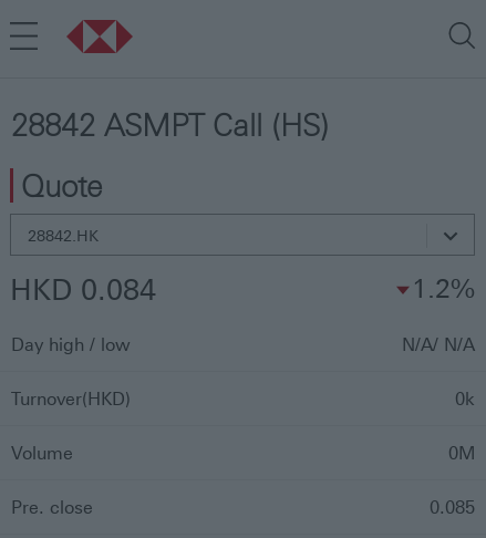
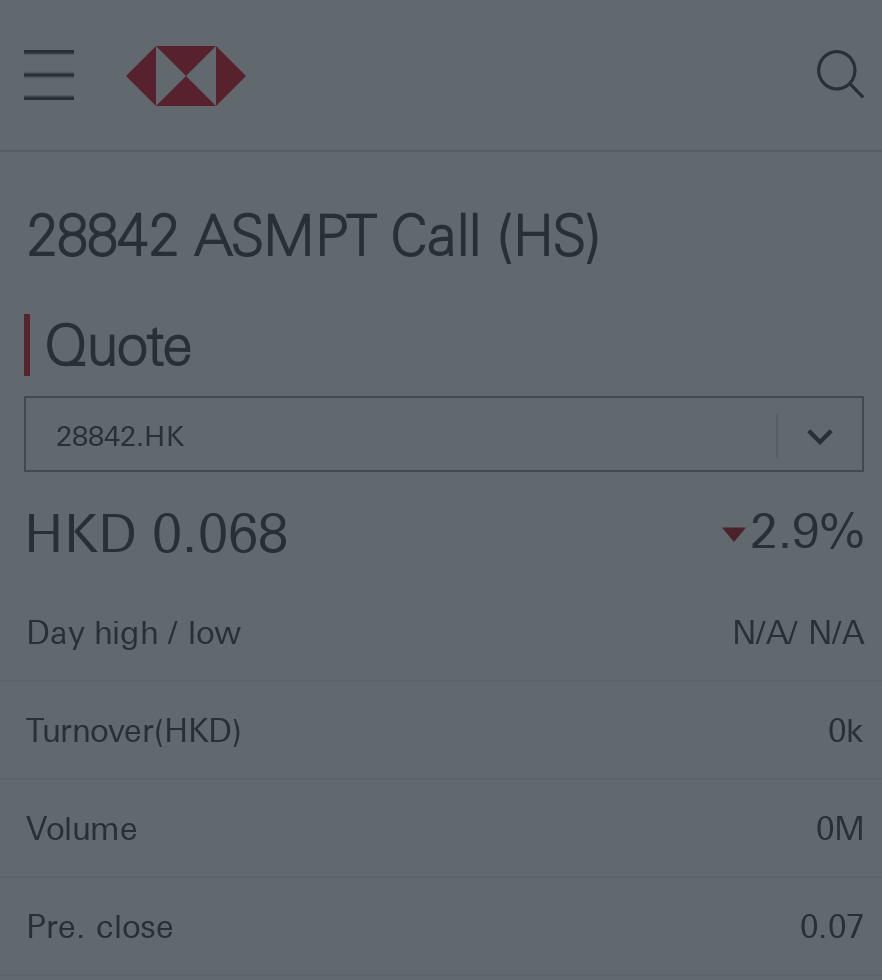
- HKD 0.084
+ HKD 0.068

- 1.2%
+ 2.9%

- 0.085
+ 0.07
